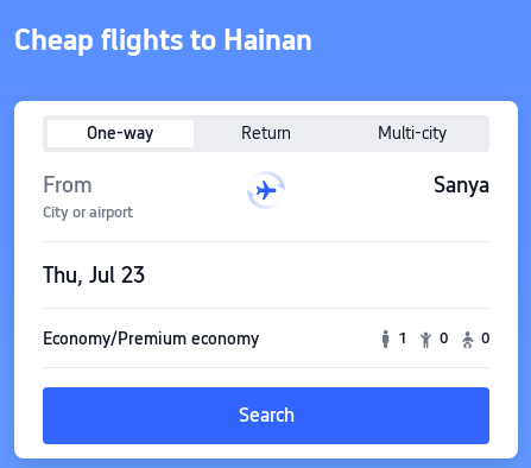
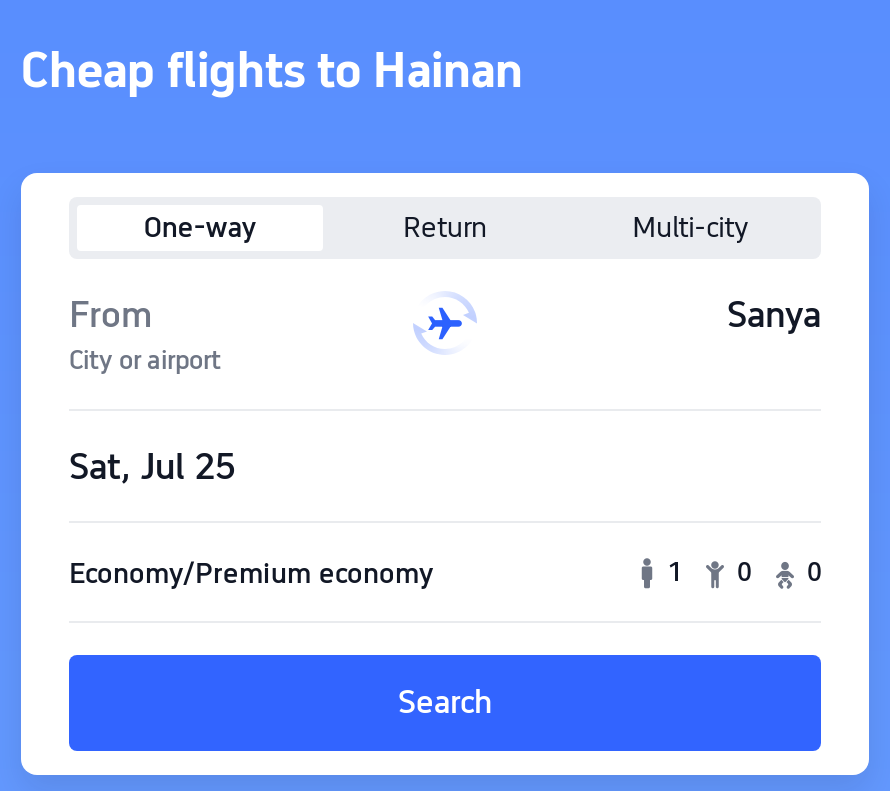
- Thu, Jul 23
+ Sat, Jul 25
